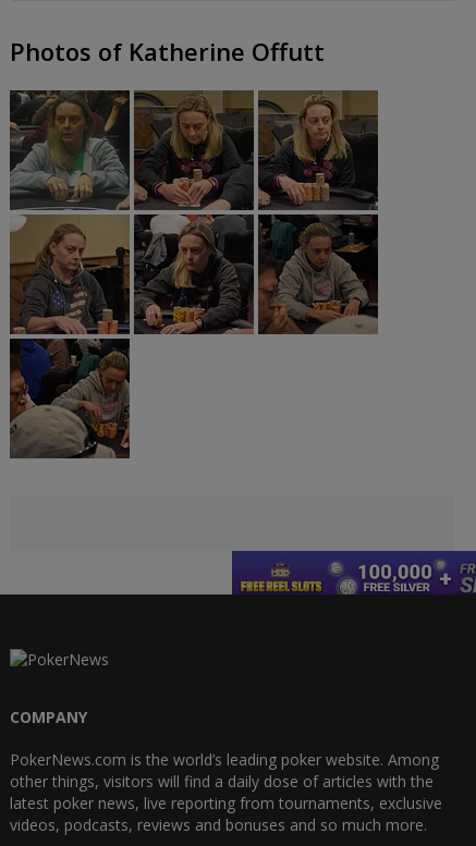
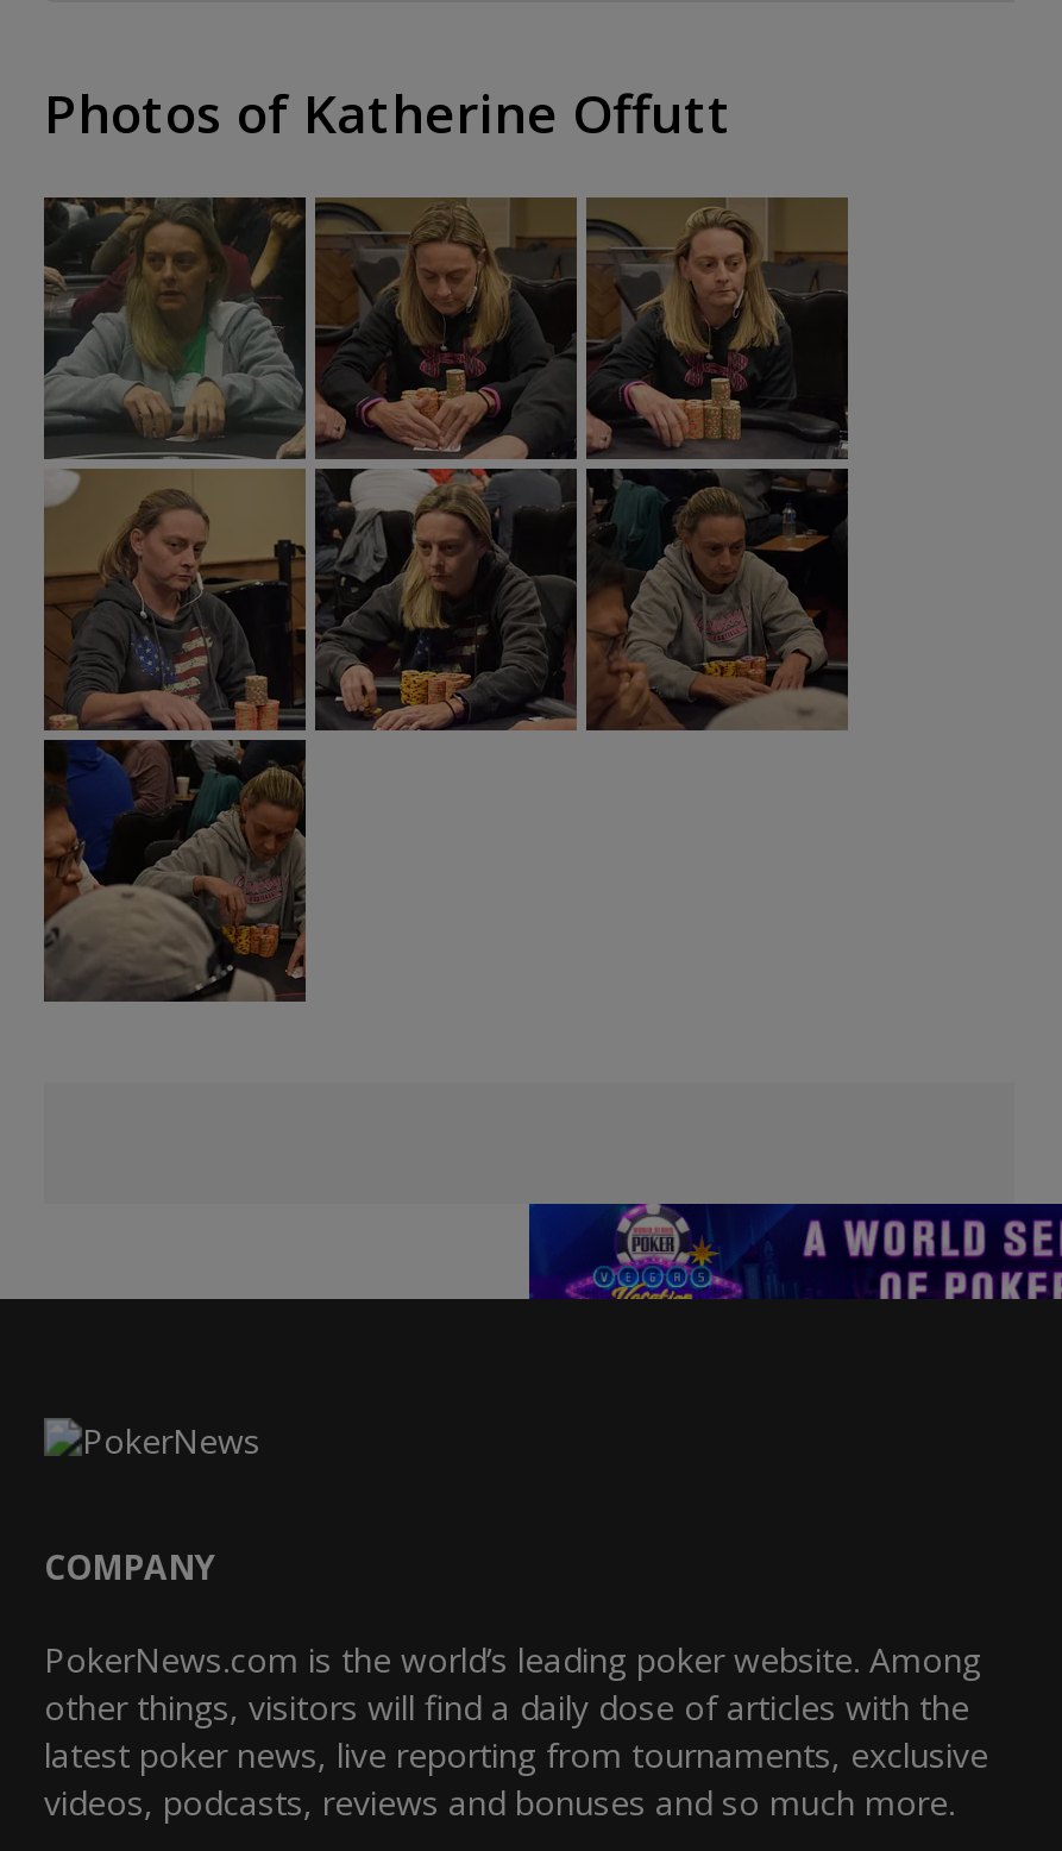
- [image]
+ [image]
